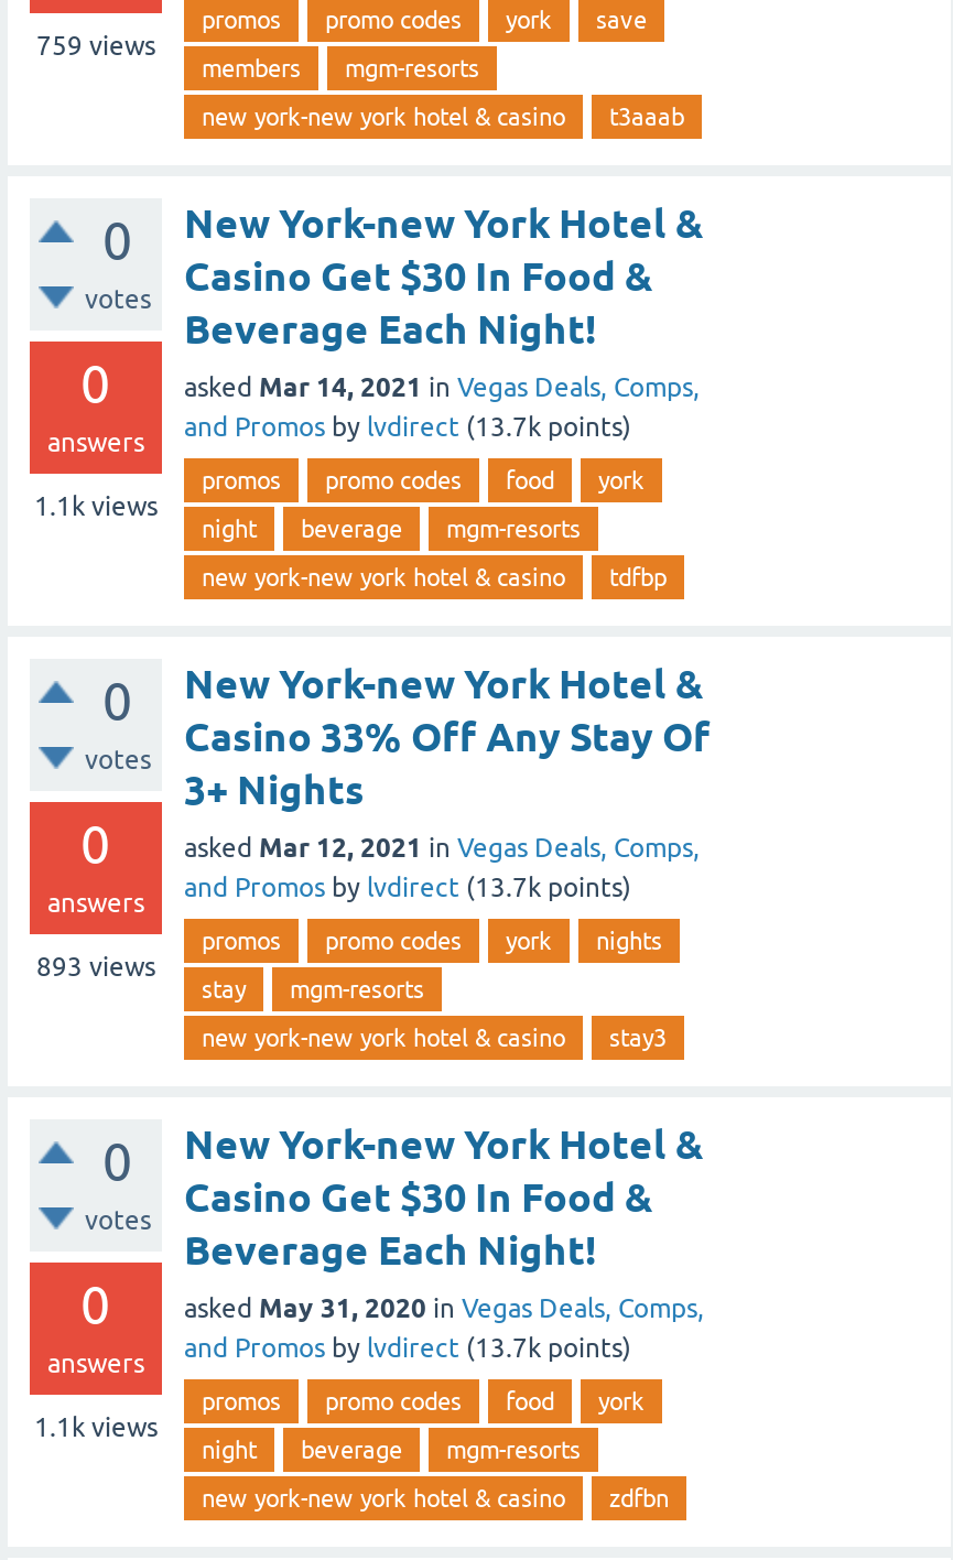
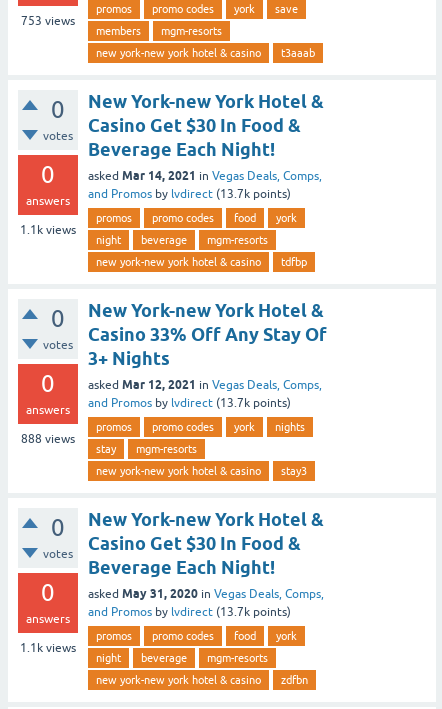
- 759 views
+ 753 views

- 893 views
+ 888 views
